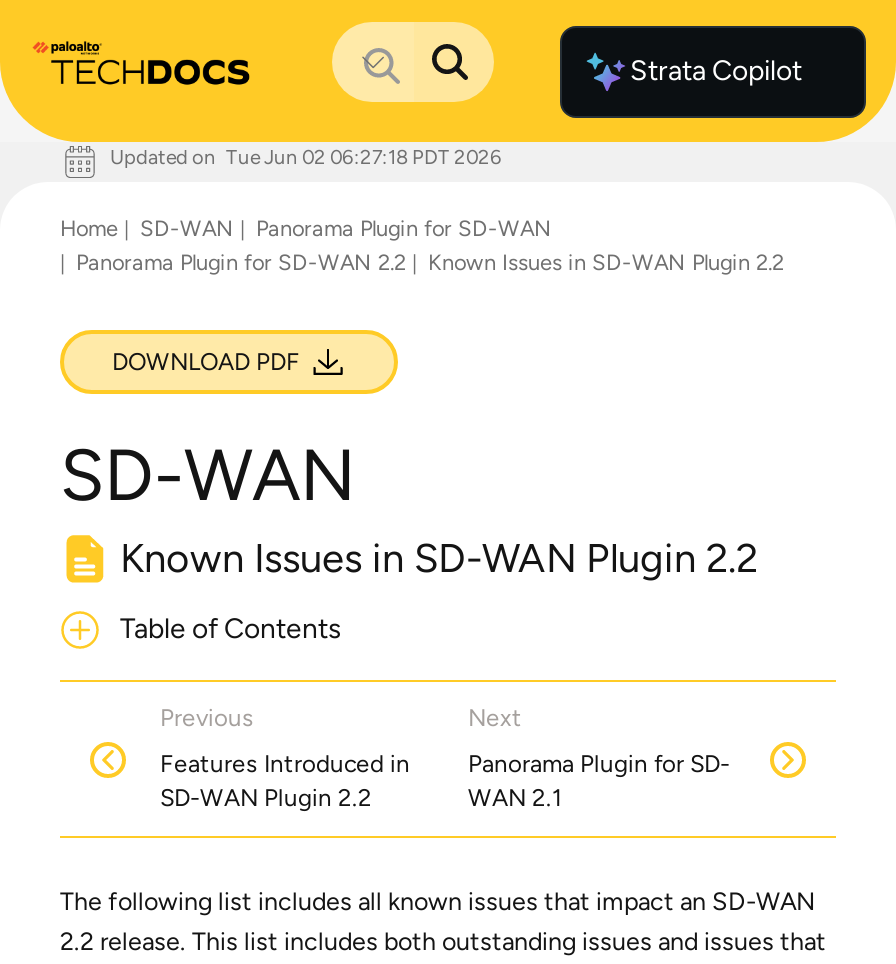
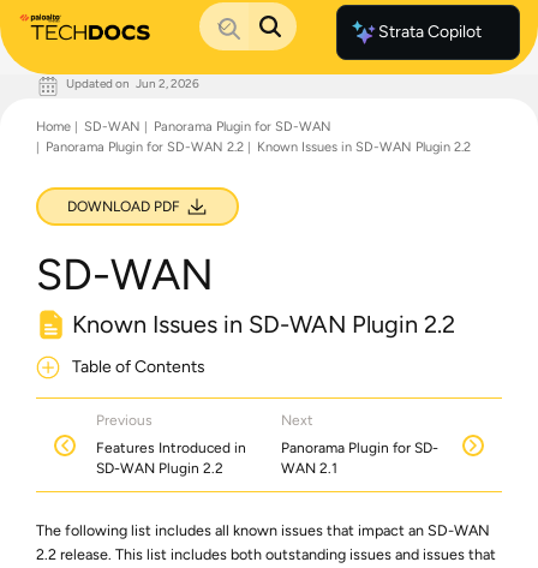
- Updated on Tue Jun 02 06:27:18 PDT 2026
+ Updated on Jun 2, 2026
